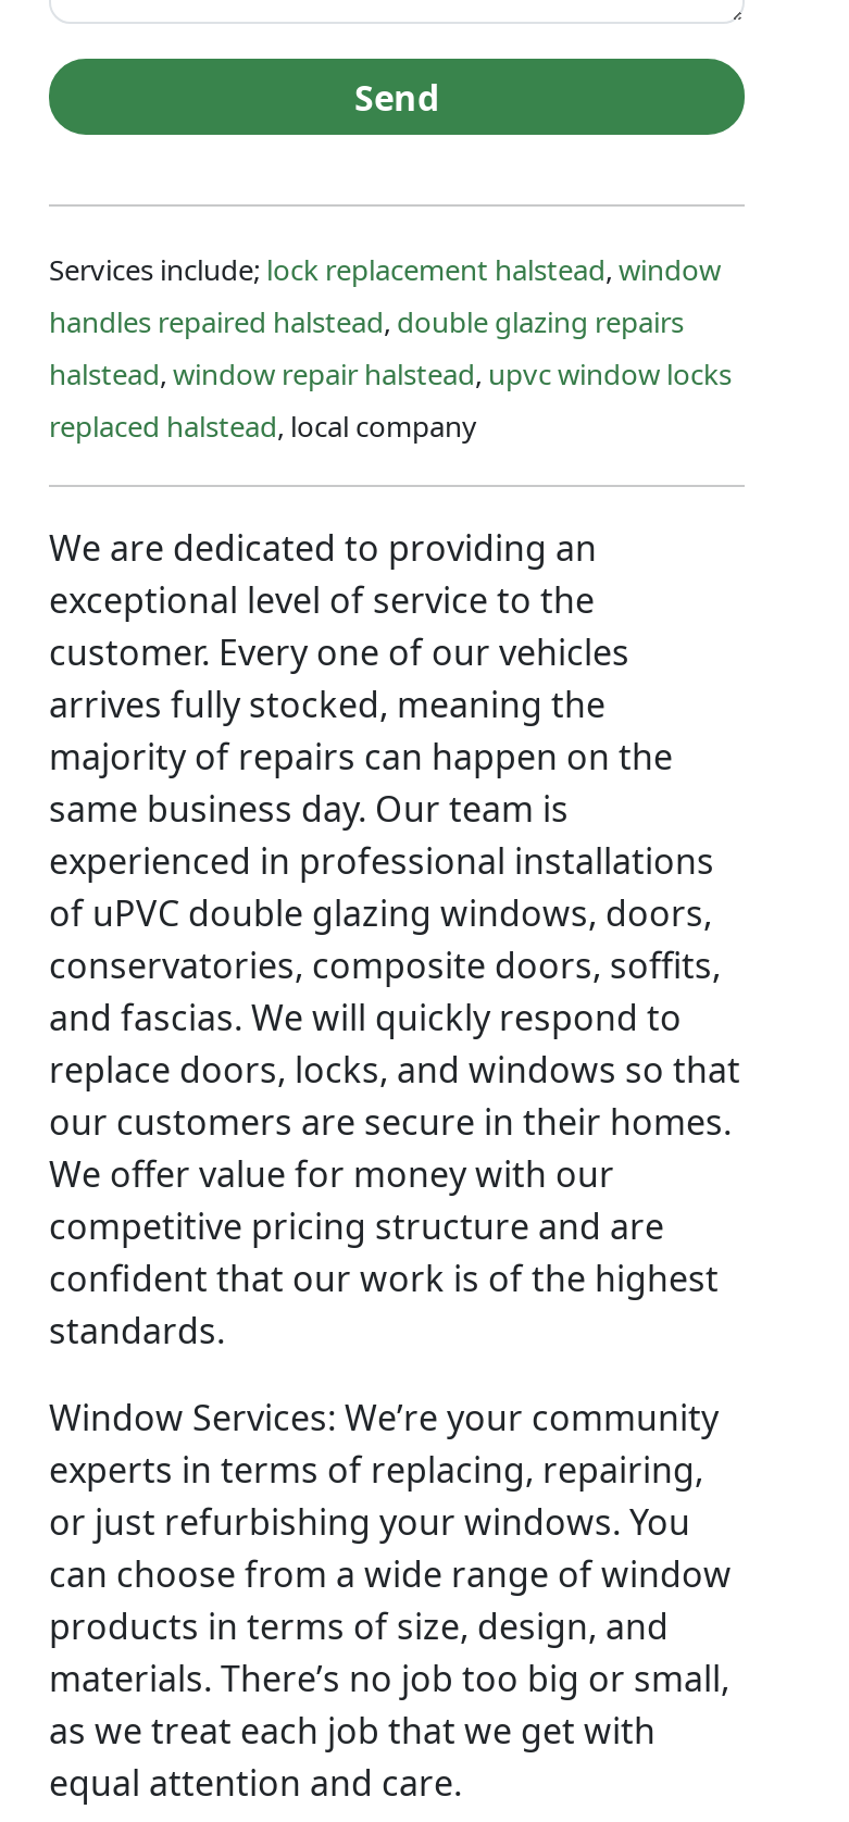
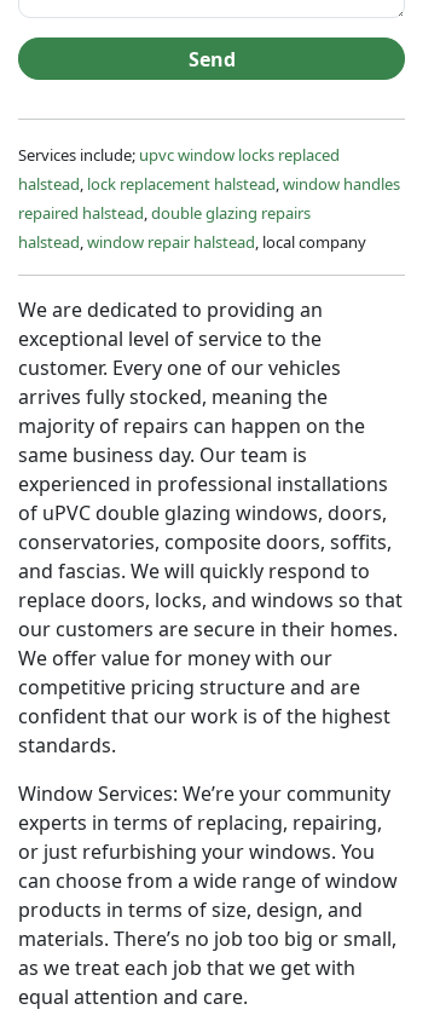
- Services include; lock replacement halstead, window
- handles repaired halstead, double glazing repairs
- halstead, window repair halstead, upvc window locks
- replaced halstead, local company
+ Services include; upvc window locks replaced
+ halstead, lock replacement halstead,window handles
+ repaired halstead, double glazing repairs
+ halstead,window repair halstead, local company
